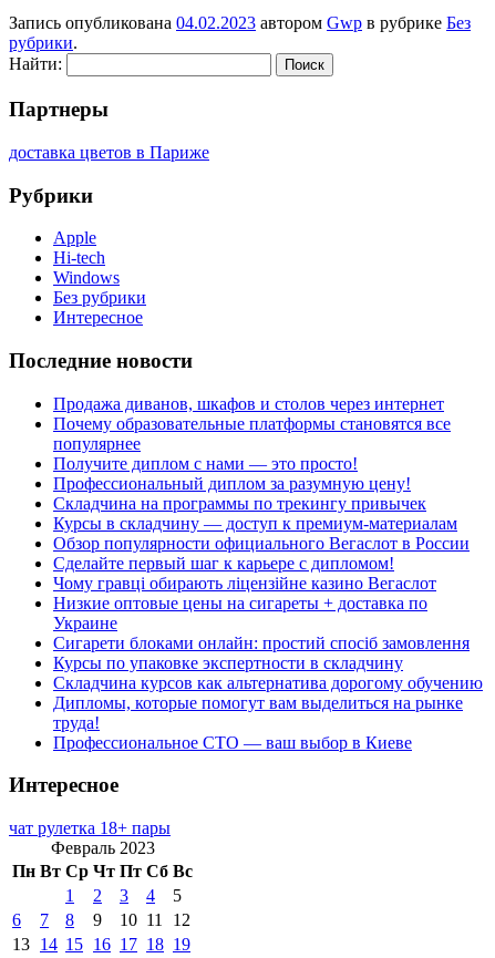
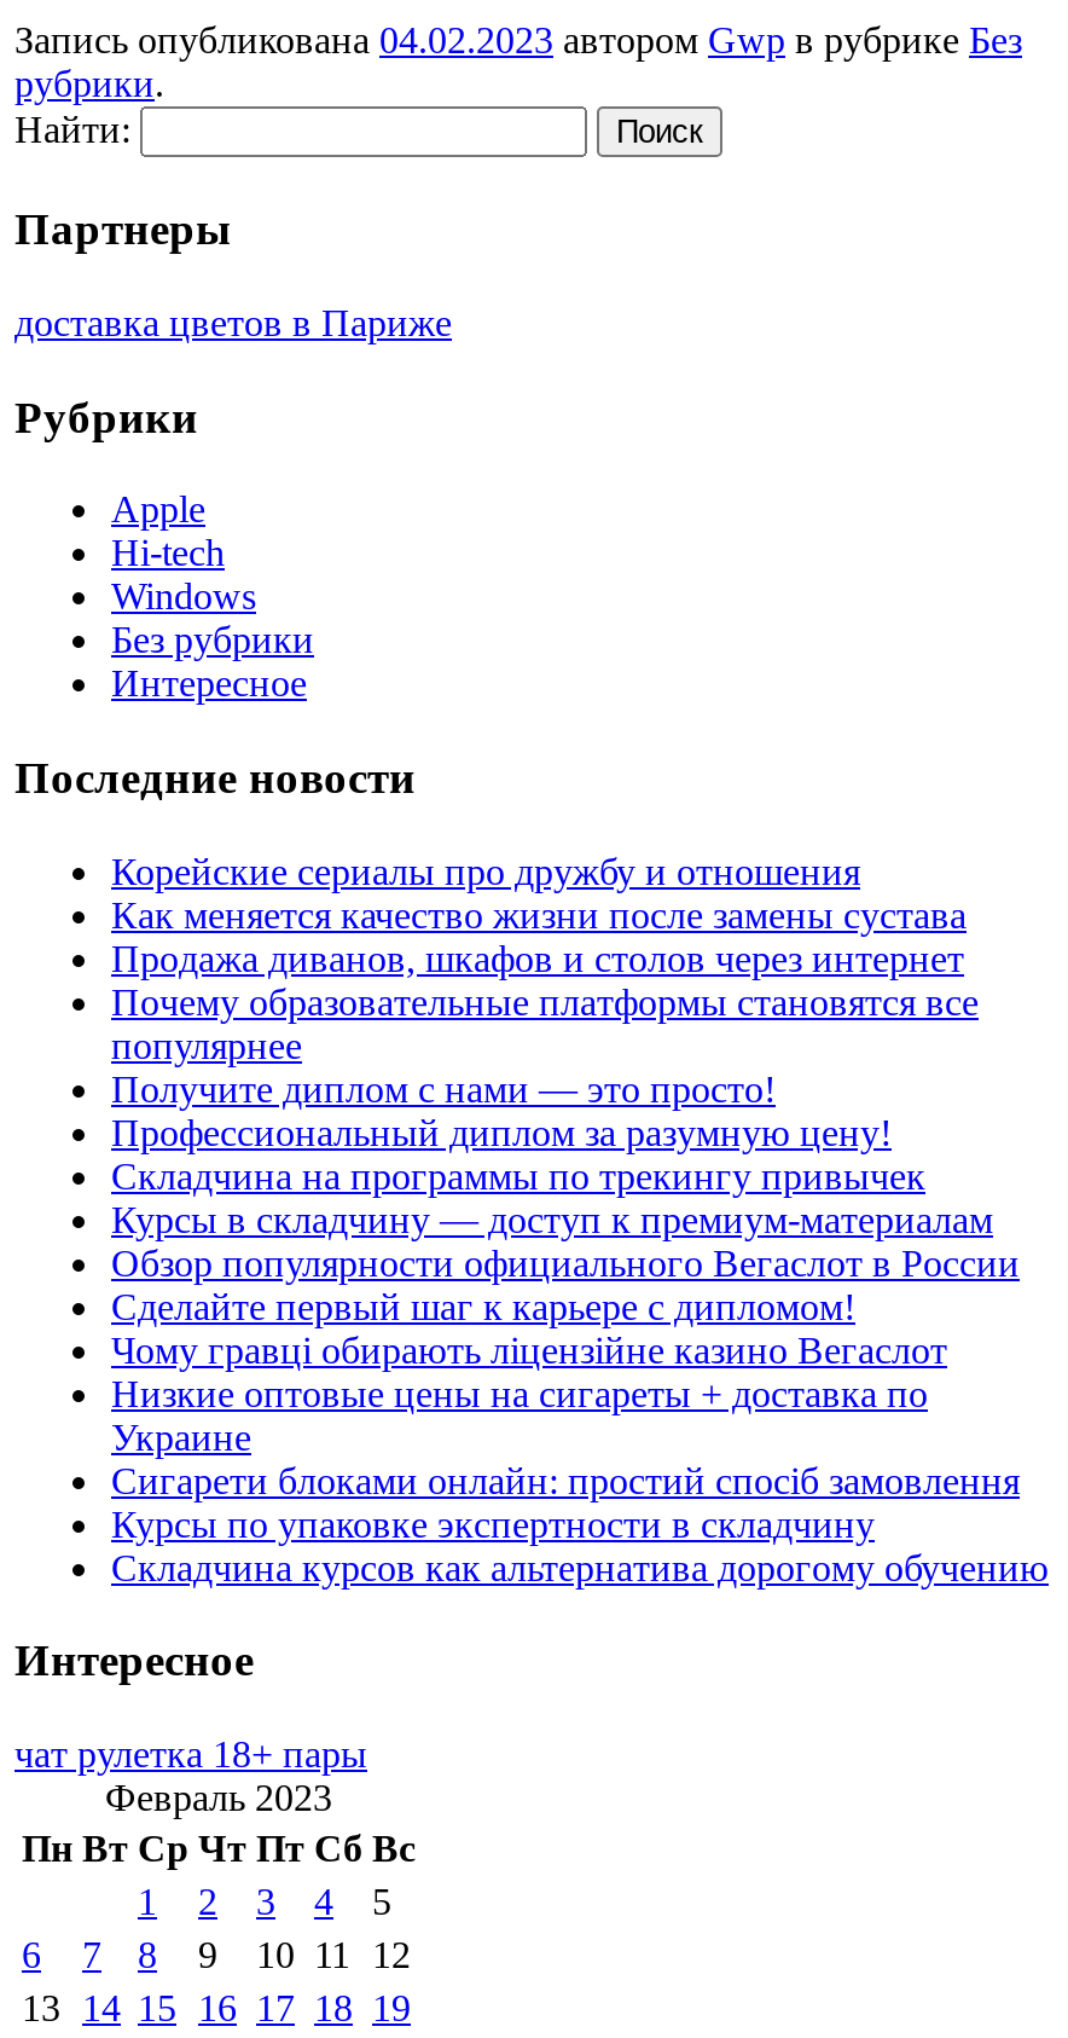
+ Корейские сериалы про дружбу и отношения
+ Как меняется качество жизни после замены сустава

moved down: Продажа диванов, шкафов и столов через интернет | Почему образовательные платформы становятся все | популярнее | ... | Курсы по упаковке экспертности в складчину | Складчина курсов как альтернатива дорогому обучению

- Дипломы, которые помогут вам выделиться на рынке
- труда!
- Профессиональное СТО — ваш выбор в Киеве
